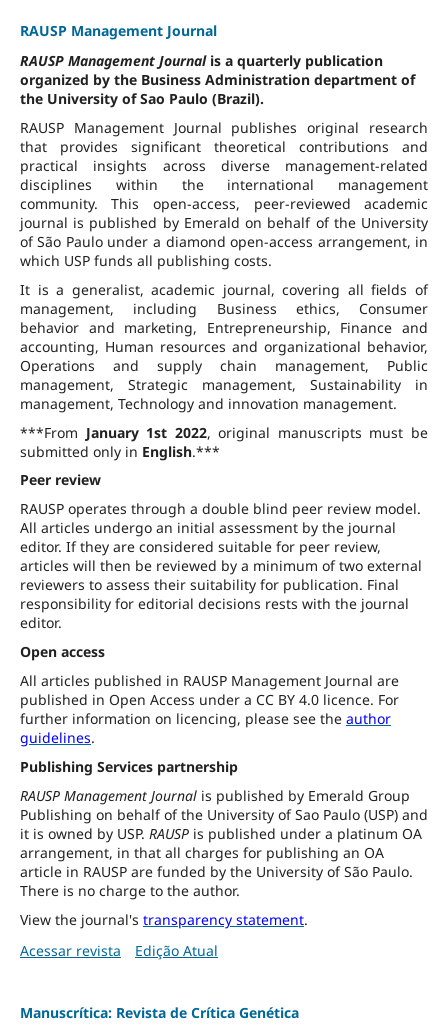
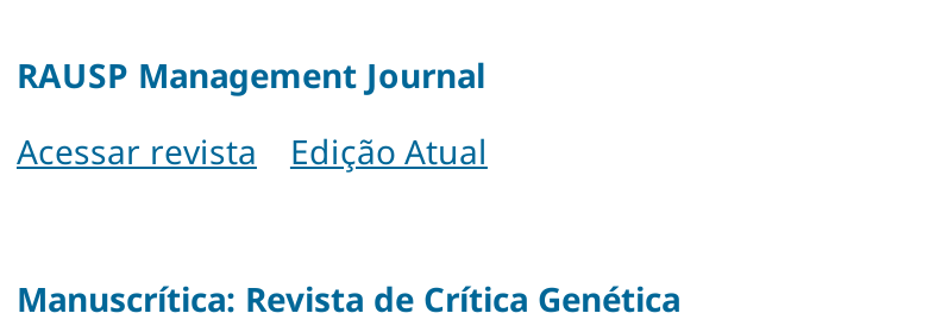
- RAUSP Management Journal is a quarterly publication
- organized by the Business Administration department of
- the University of Sao Paulo (Brazil).
- RAUSP Management Journal publishes original research
- that provides significant theoretical contributions and
- practical insights across diverse management-related
- disciplines within the international management
- community. This open-access, peer-reviewed academic
- journal is published by Emerald on behalf of the University
- of São Paulo under a diamond open-access arrangement, in
- which USP funds all publishing costs.
- It is a generalist, academic journal, covering all fields of
- management, including Business ethics, Consumer
- behavior and marketing, Entrepreneurship, Finance and
- accounting, Human resources and organizational behavior,
- Operations and supply chain management, Public
- management, Strategic management, Sustainability in
- management, Technology and innovation management.
- ***From January 1st 2022, original manuscripts must be
- submitted only in English.***
- Peer review
- RAUSP operates through a double blind peer review model.
- All articles undergo an initial assessment by the journal
- editor. If they are considered suitable for peer review,
- articles will then be reviewed by a minimum of two external
- reviewers to assess their suitability for publication. Final
- responsibility for editorial decisions rests with the journal
- editor.
- Open access
- All articles published in RAUSP Management Journal are
- published in Open Access under a CC BY 4.0 licence. For
- further information on licencing, please see the author
- guidelines.
- Publishing Services partnership
- RAUSP Management Journal is published by Emerald Group
- Publishing on behalf of the University of Sao Paulo (USP) and
- it is owned by USP. RAUSP is published under a platinum OA
- arrangement, in that all charges for publishing an OA
- article in RAUSP are funded by the University of São Paulo.
- There is no charge to the author.
- View the journal's transparency statement.
